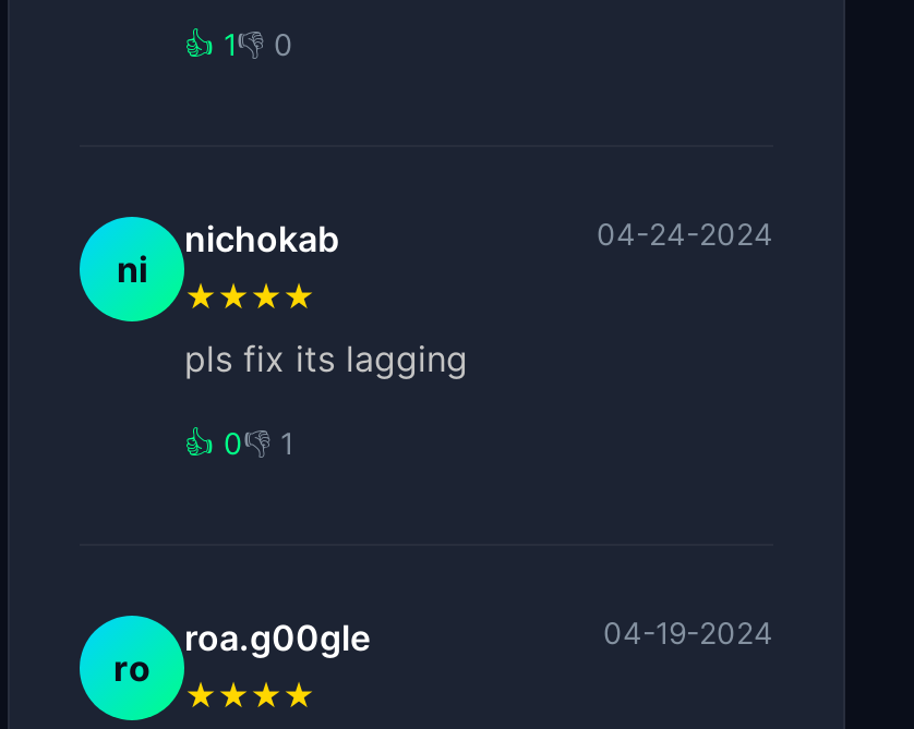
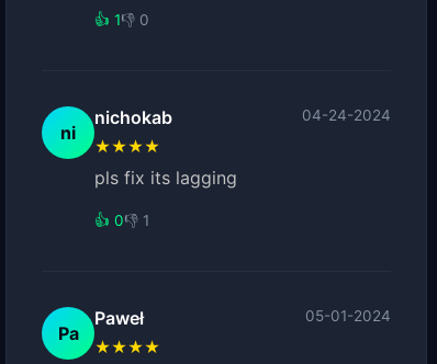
- roa.g00gle
- 04-19-2024
+ Paweł
+ 05-01-2024

- ro
+ Pa
